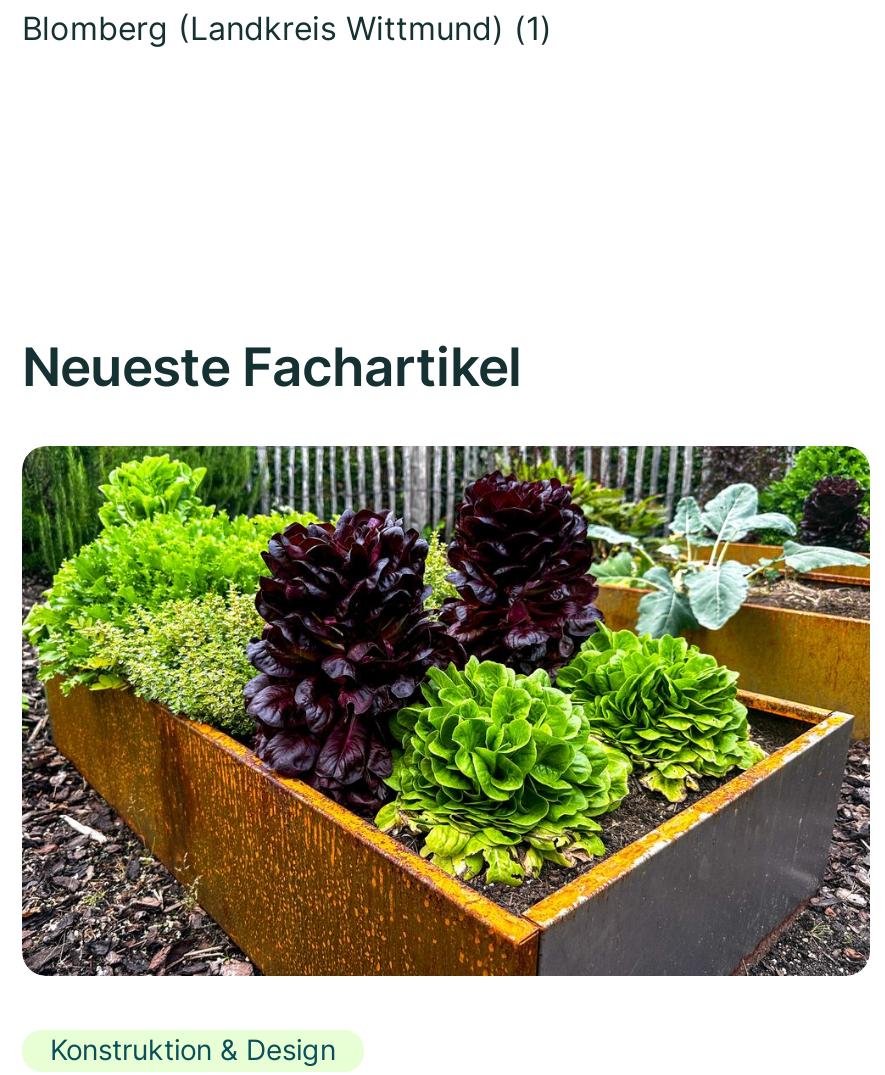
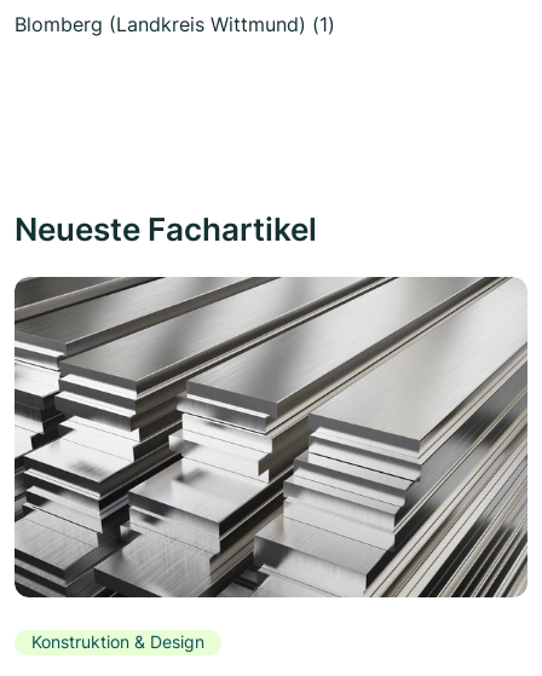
- [image]
+ [image]
